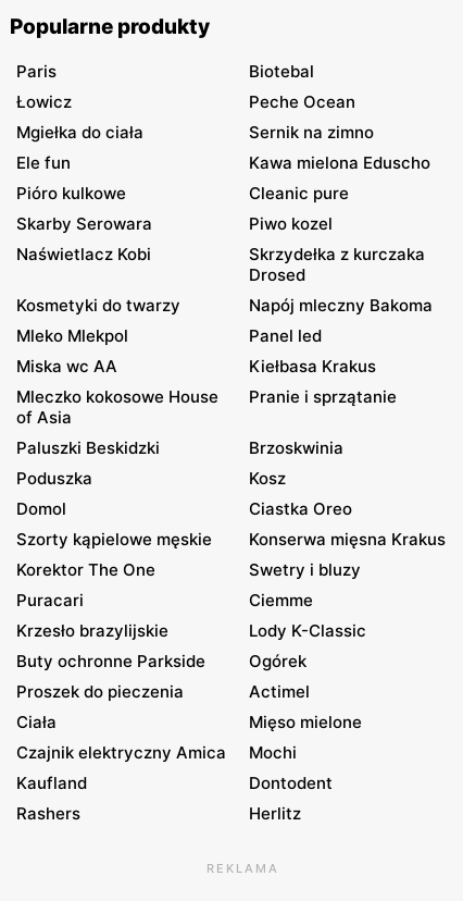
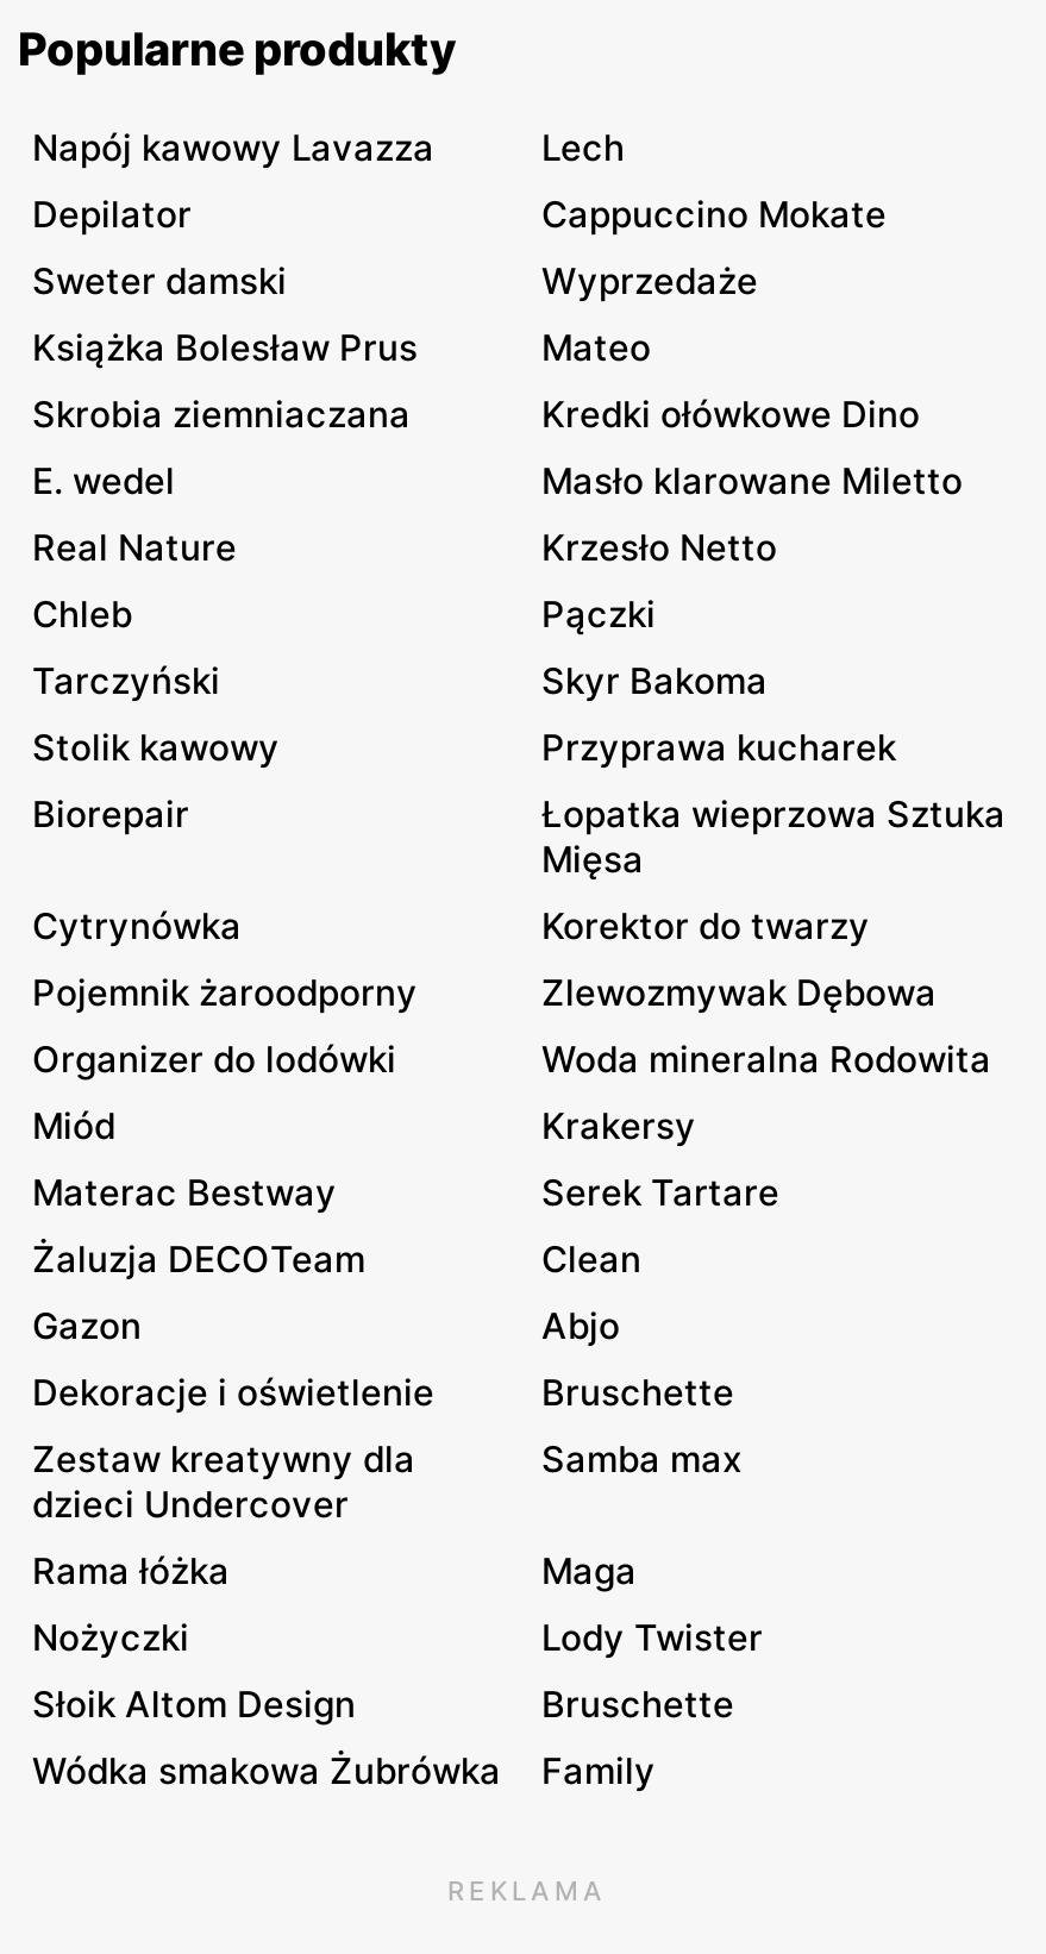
- Paris
- Biotebal
+ Napój kawowy Lavazza
+ Lech

- Łowicz
- Peche Ocean
+ Depilator
+ Cappuccino Mokate

- Mgiełka do ciała
- Sernik na zimno
+ Sweter damski
+ Wyprzedaże

- Ele fun
- Kawa mielona Eduscho
+ Książka Bolesław Prus
+ Mateo

- Pióro kulkowe
- Cleanic pure
+ Skrobia ziemniaczana
+ Kredki ołówkowe Dino

- Skarby Serowara
- Piwo kozel
+ E. wedel
+ Masło klarowane Miletto

- Naświetlacz Kobi
- Skrzydełka z kurczaka
- Drosed
+ Real Nature
+ Krzesło Netto

- Kosmetyki do twarzy
- Napój mleczny Bakoma
+ Chleb
+ Pączki

- Mleko Mlekpol
- Panel led
+ Tarczyński
+ Skyr Bakoma

- Miska wc AA
- Kiełbasa Krakus
+ Stolik kawowy
+ Przyprawa kucharek

- Mleczko kokosowe House
- of Asia
+ Biorepair
+ Łopatka wieprzowa Sztuka
+ Mięsa

- Pranie i sprzątanie
+ Cytrynówka
+ Korektor do twarzy

- Paluszki Beskidzki
- Brzoskwinia
+ Pojemnik żaroodporny
+ Zlewozmywak Dębowa

- Poduszka
- Kosz
+ Organizer do lodówki
+ Woda mineralna Rodowita

- Domol
- Ciastka Oreo
+ Miód
+ Krakersy

- Szorty kąpielowe męskie
- Konserwa mięsna Krakus
+ Materac Bestway
+ Serek Tartare

- Korektor The One
- Swetry i bluzy
+ Żaluzja DECOTeam
+ Clean

- Puracari
- Ciemme
+ Gazon
+ Abjo

- Krzesło brazylijskie
- Lody K-Classic
+ Dekoracje i oświetlenie
+ Bruschette

- Buty ochronne Parkside
- Ogórek
+ Zestaw kreatywny dla
+ dzieci Undercover

- Proszek do pieczenia
- Actimel
+ Samba max

- Ciała
- Mięso mielone
+ Rama łóżka
+ Maga

- Czajnik elektryczny Amica
- Mochi
+ Nożyczki
+ Lody Twister

- Kaufland
- Dontodent
+ Słoik Altom Design
+ Bruschette

- Rashers
- Herlitz
+ Wódka smakowa Żubrówka
+ Family
